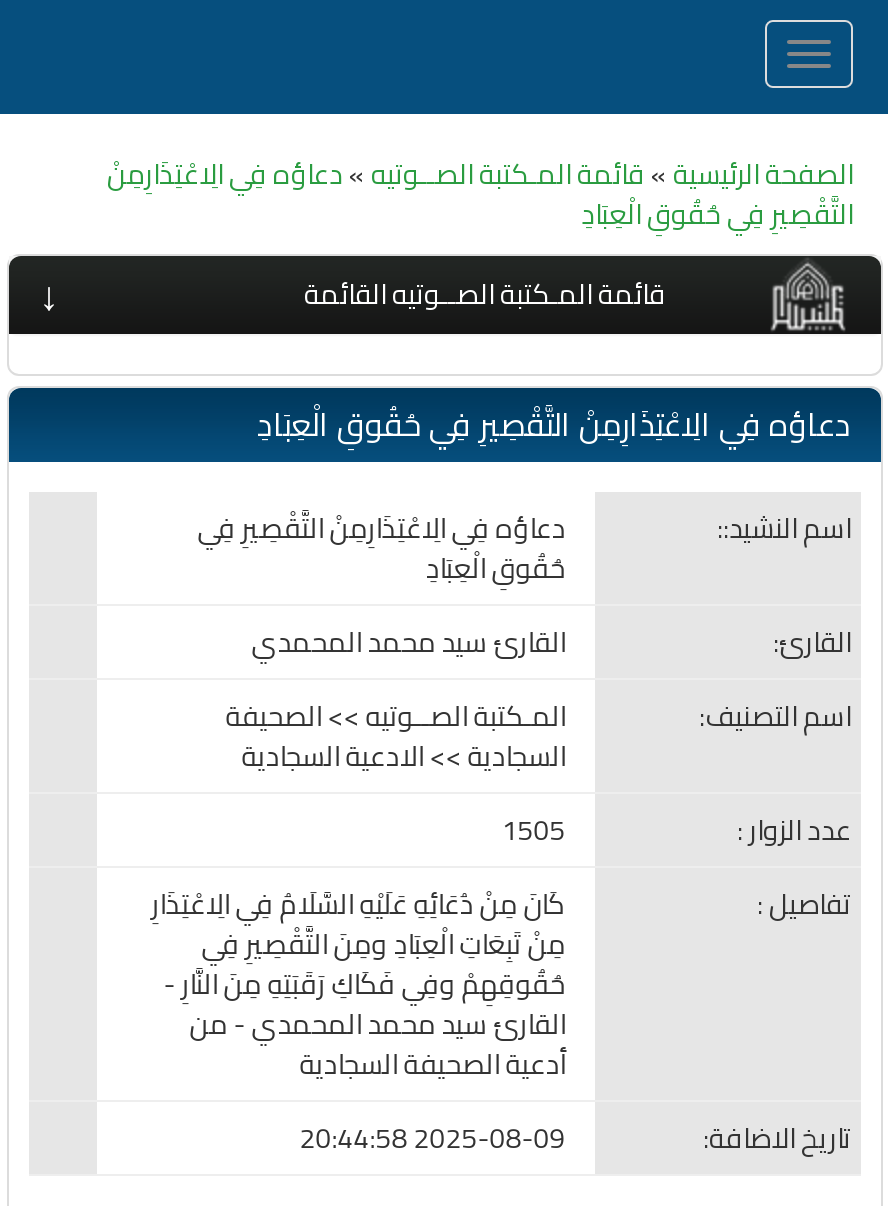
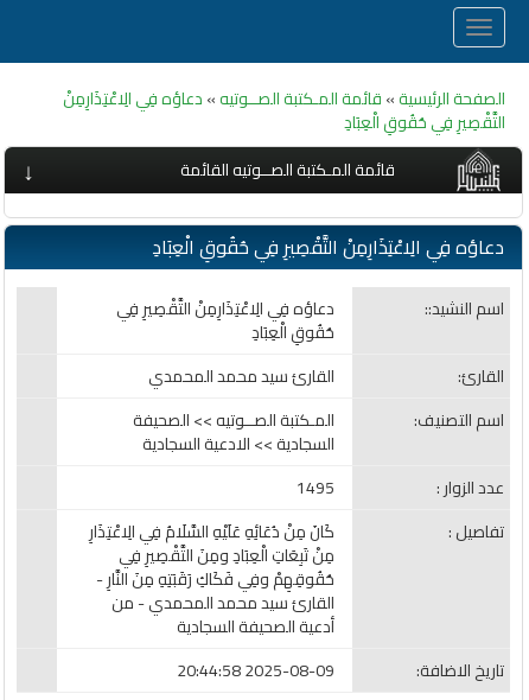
- 1505
+ 1495
